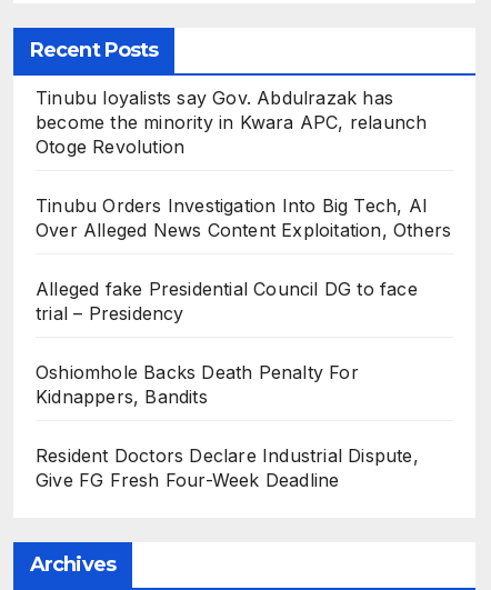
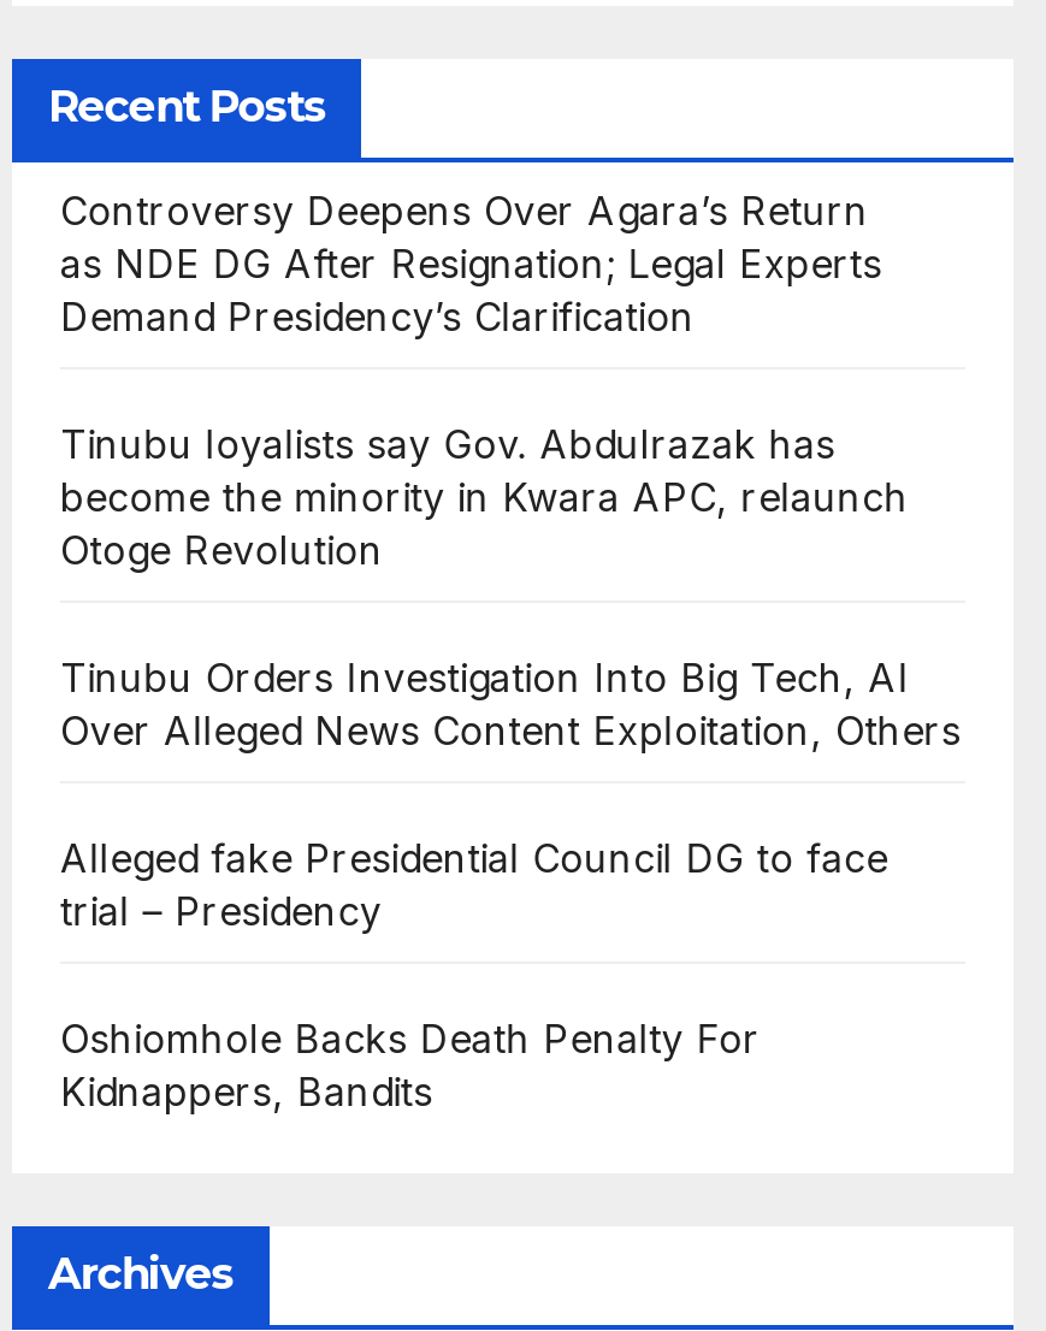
+ Controversy Deepens Over Agara’s Return
+ as NDE DG After Resignation; Legal Experts
+ Demand Presidency’s Clarification

moved down: Tinubu loyalists say Gov. Abdulrazak has | become the minority in Kwara APC, relaunch | Otoge Revolution | ... | Oshiomhole Backs Death Penalty For | Kidnappers, Bandits

- Resident Doctors Declare Industrial Dispute,
- Give FG Fresh Four-Week Deadline
